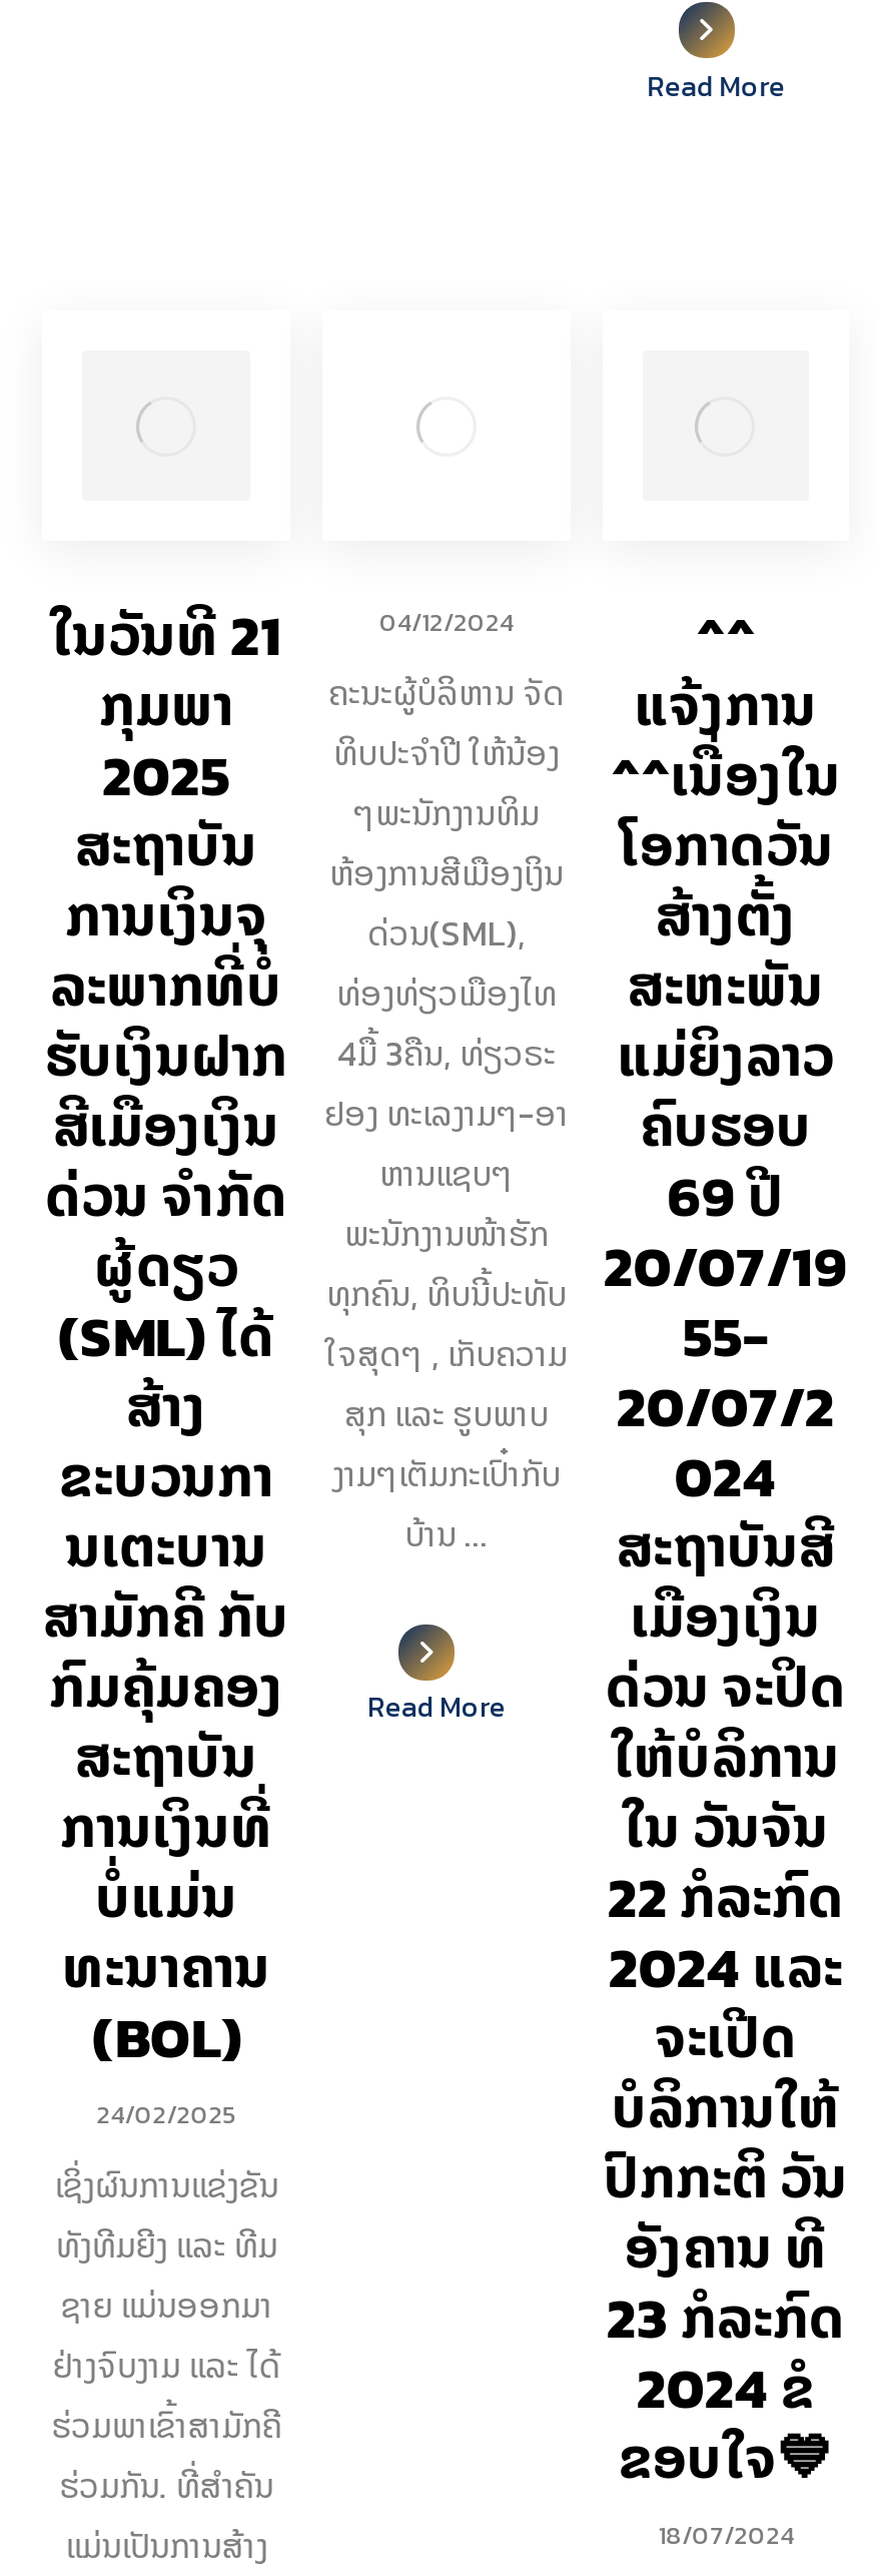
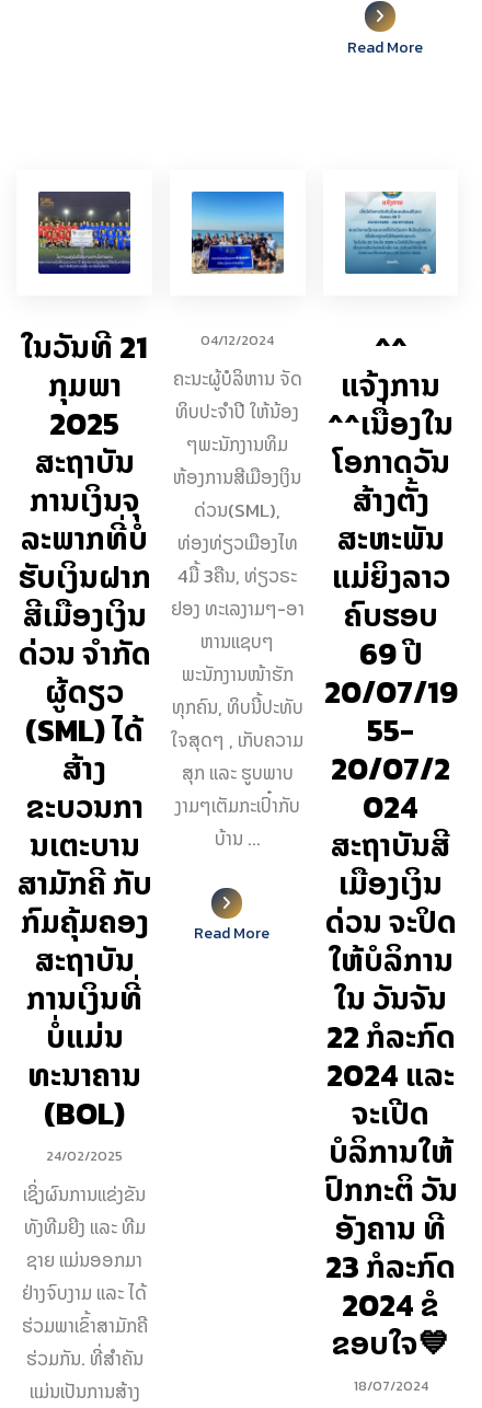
+ [image]

+ [image]

+ [image]
